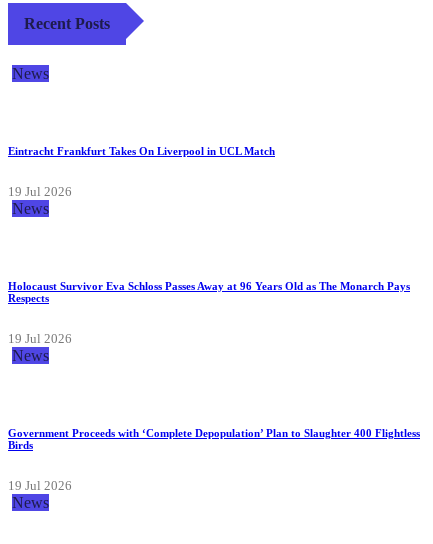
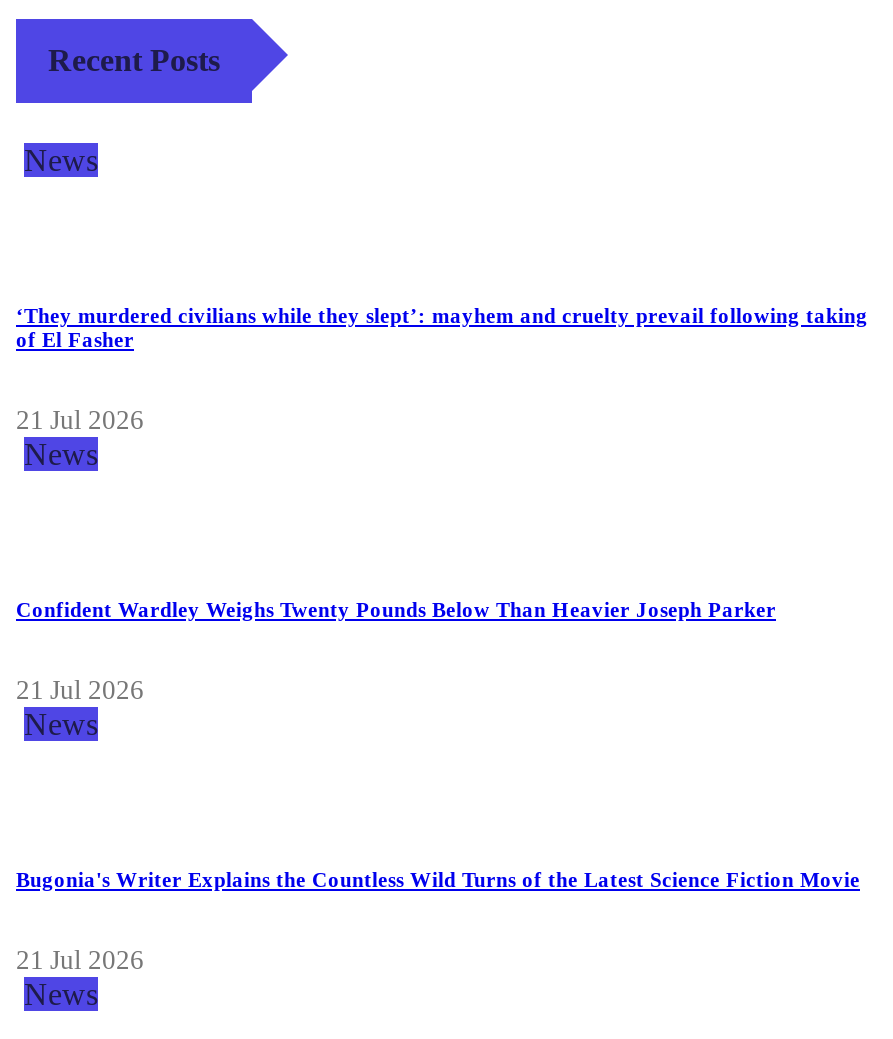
- Eintracht Frankfurt Takes On Liverpool in UCL Match
+ ‘They murdered civilians while they slept’: mayhem and cruelty prevail following taking
+ of El Fasher

- 19 Jul 2026
+ 21 Jul 2026

- Holocaust Survivor Eva Schloss Passes Away at 96 Years Old as The Monarch Pays
- Respects
+ Confident Wardley Weighs Twenty Pounds Below Than Heavier Joseph Parker

- 19 Jul 2026
+ 21 Jul 2026

- Government Proceeds with ‘Complete Depopulation’ Plan to Slaughter 400 Flightless
- Birds
+ Bugonia's Writer Explains the Countless Wild Turns of the Latest Science Fiction Movie

- 19 Jul 2026
+ 21 Jul 2026
